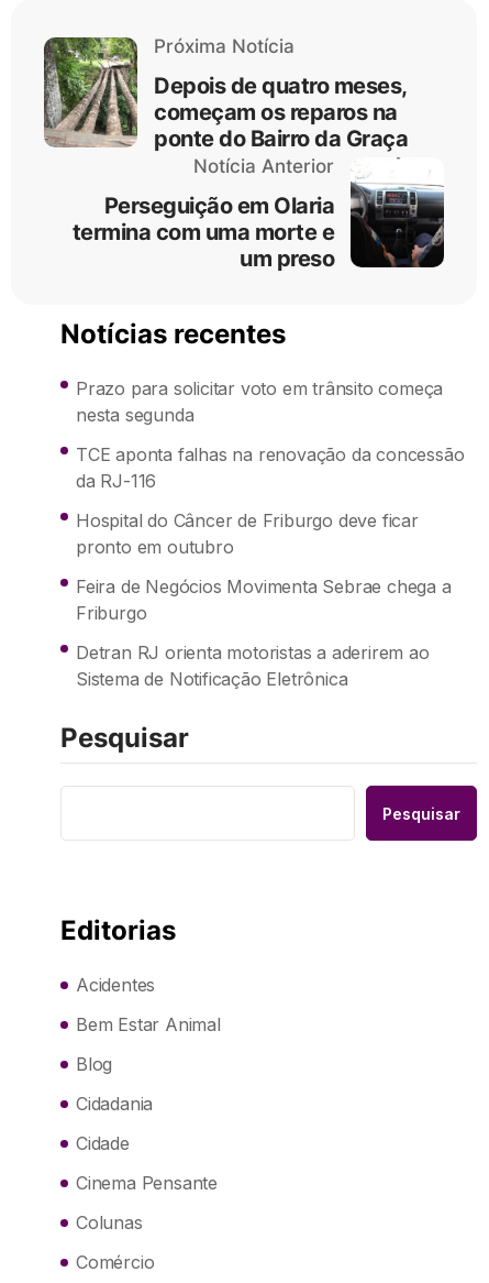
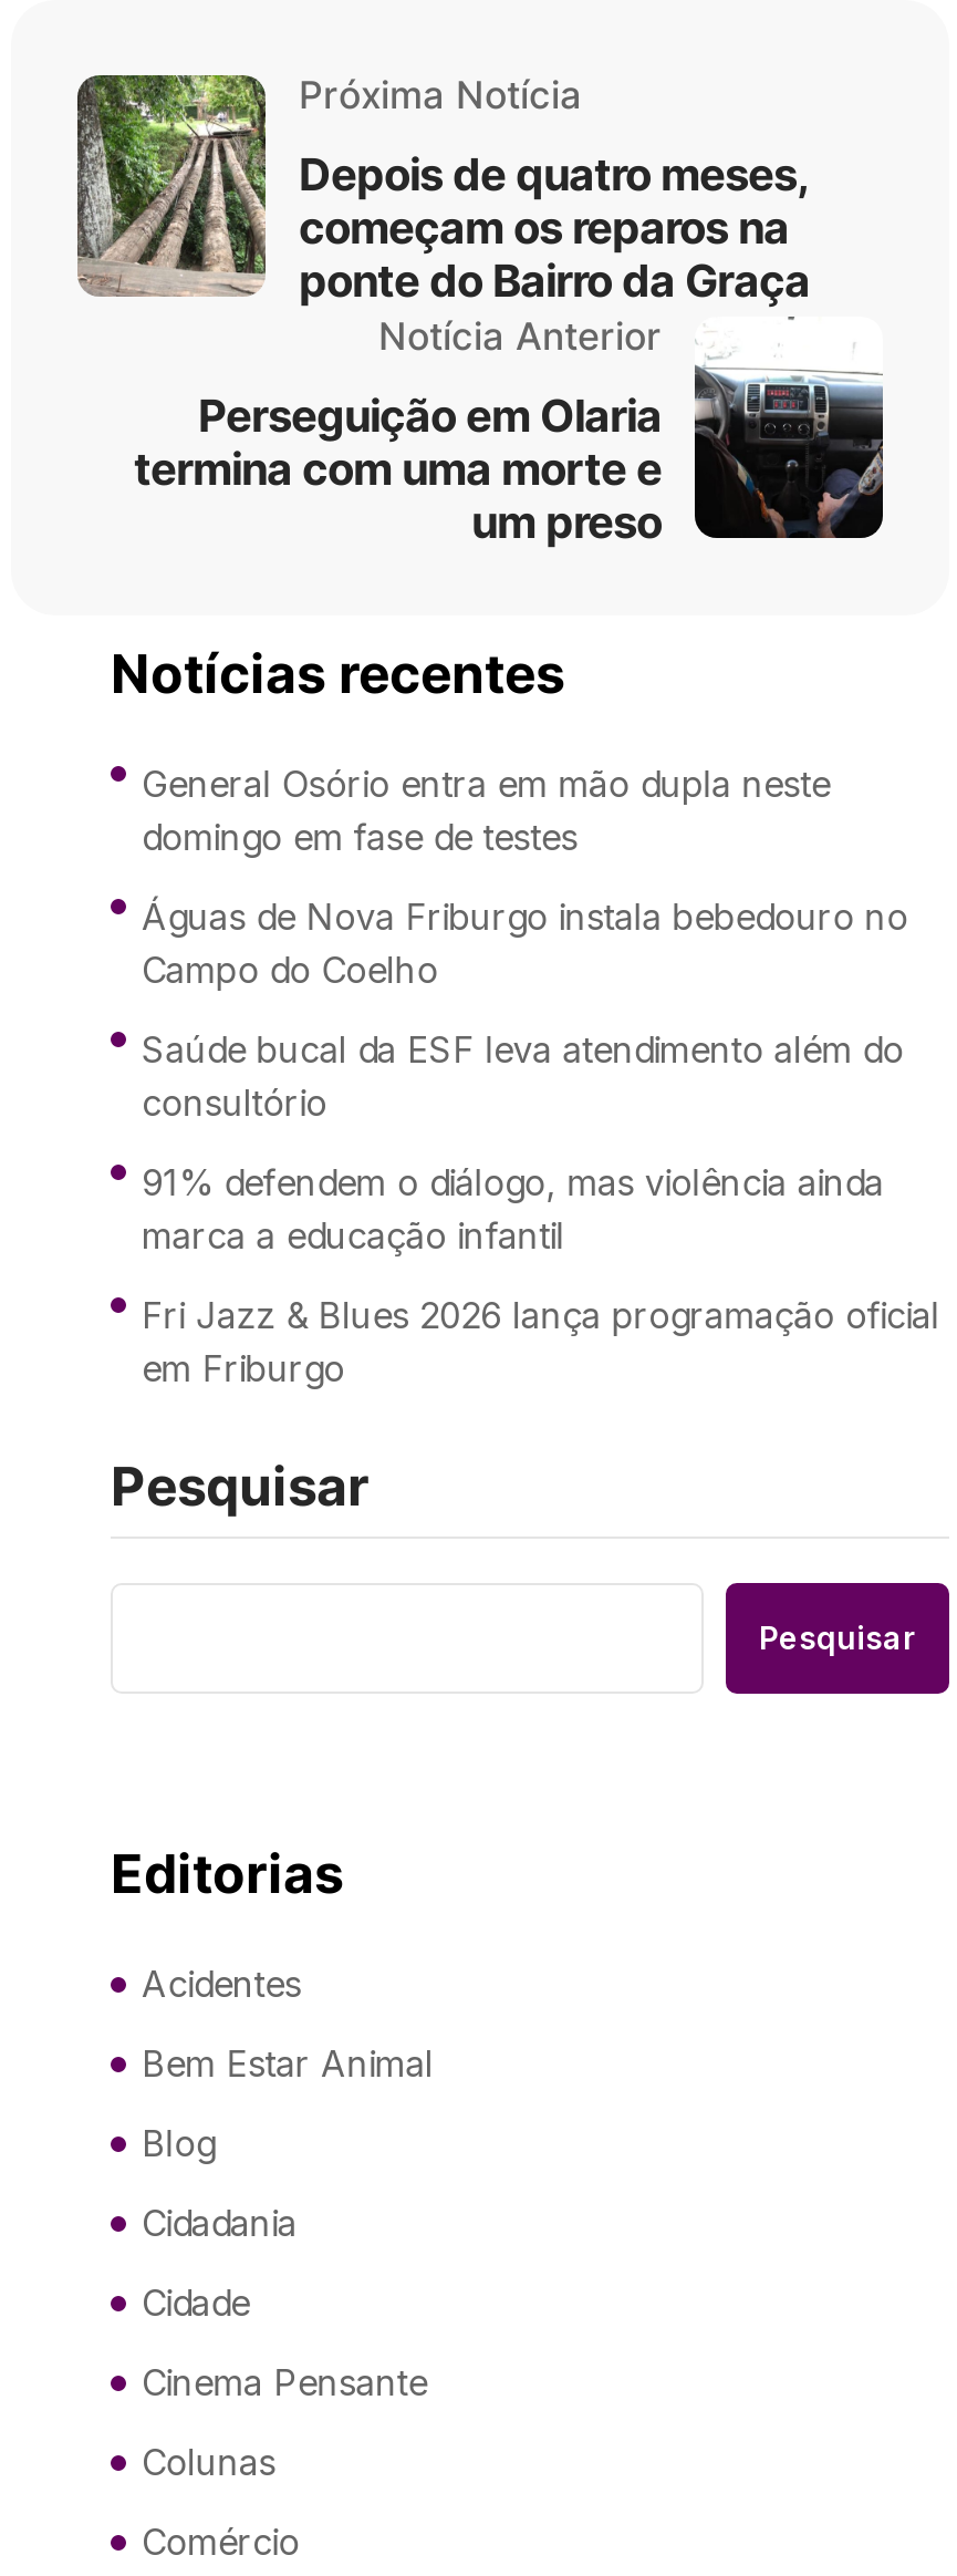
- Prazo para solicitar voto em trânsito começa
- nesta segunda
+ General Osório entra em mão dupla neste
+ domingo em fase de testes

- TCE aponta falhas na renovação da concessão
- da RJ-116
+ Águas de Nova Friburgo instala bebedouro no
+ Campo do Coelho

- Hospital do Câncer de Friburgo deve ficar
- pronto em outubro
+ Saúde bucal da ESF leva atendimento além do
+ consultório

- Feira de Negócios Movimenta Sebrae chega a
- Friburgo
+ 91% defendem o diálogo, mas violência ainda
+ marca a educação infantil

- Detran RJ orienta motoristas a aderirem ao
- Sistema de Notificação Eletrônica
+ Fri Jazz & Blues 2026 lança programação oficial
+ em Friburgo
